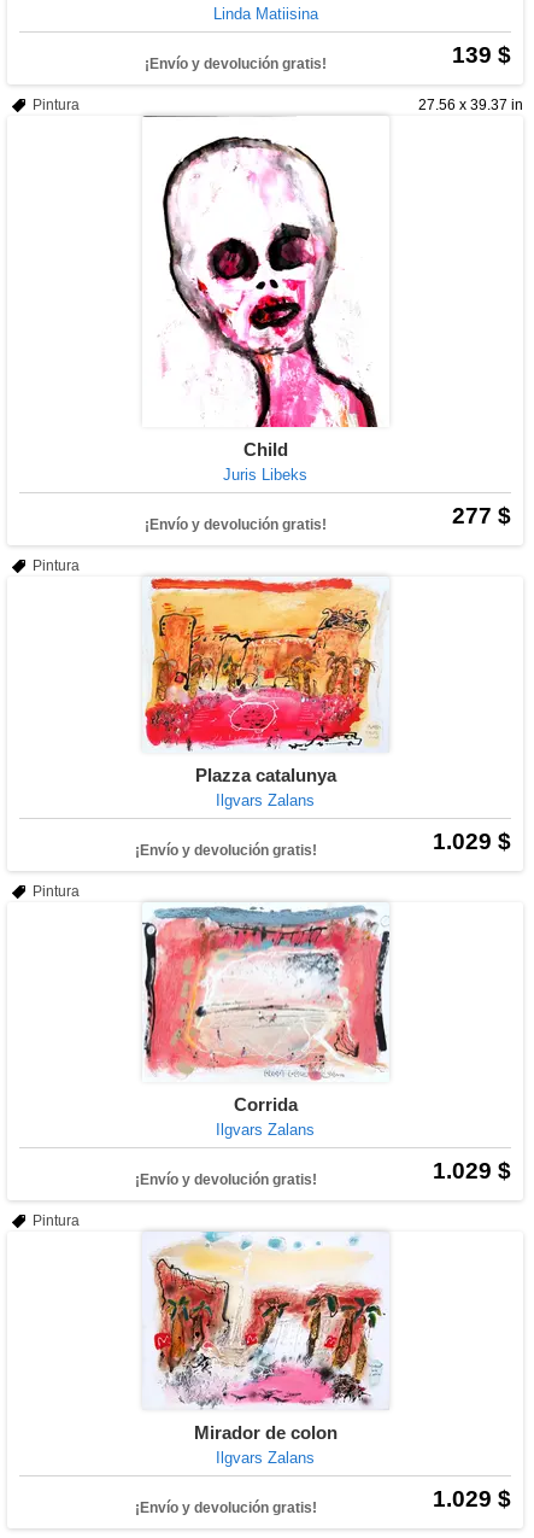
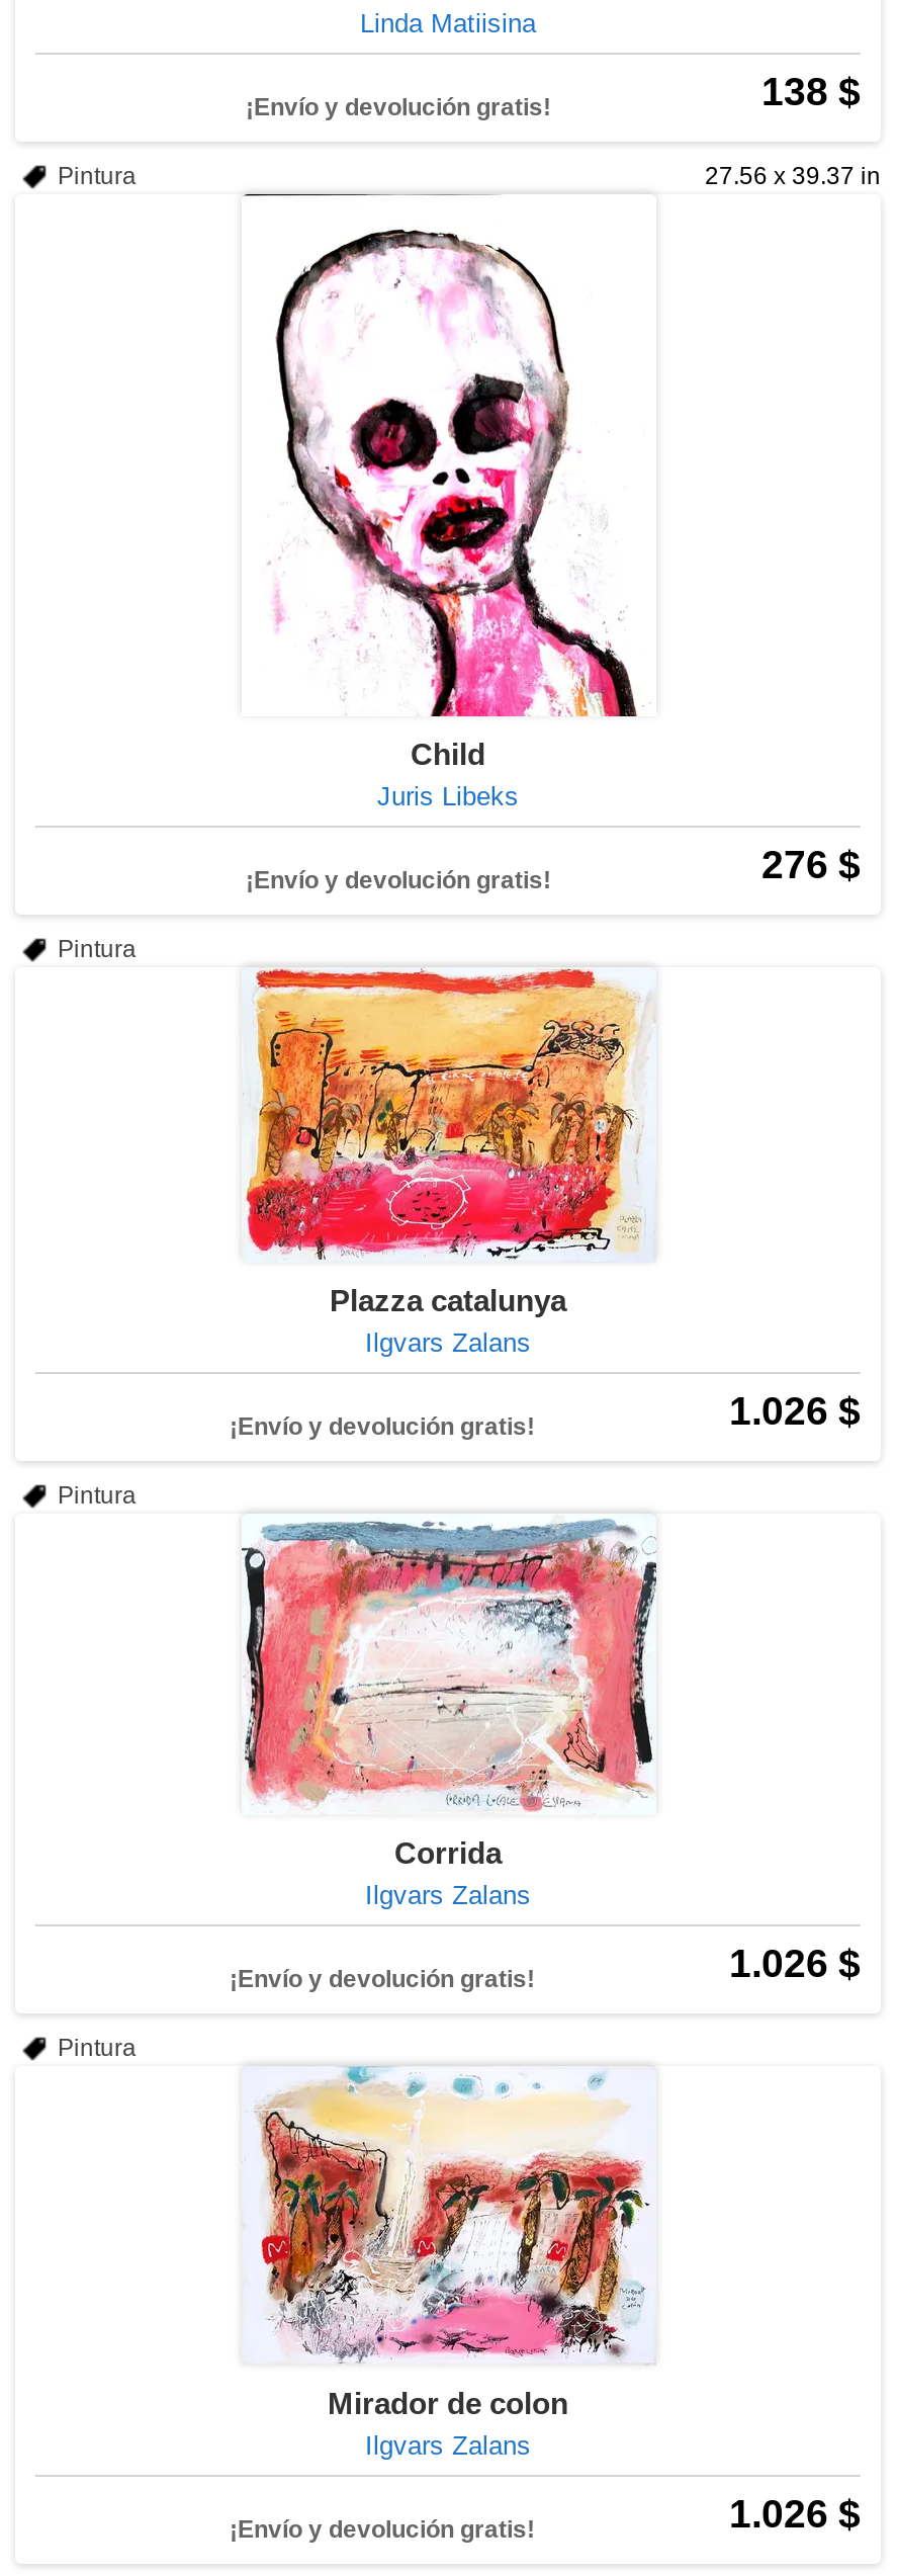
- 139 $
+ 138 $

- 277 $
+ 276 $

- 1.029 $
+ 1.026 $

- 1.029 $
+ 1.026 $

- 1.029 $
+ 1.026 $
